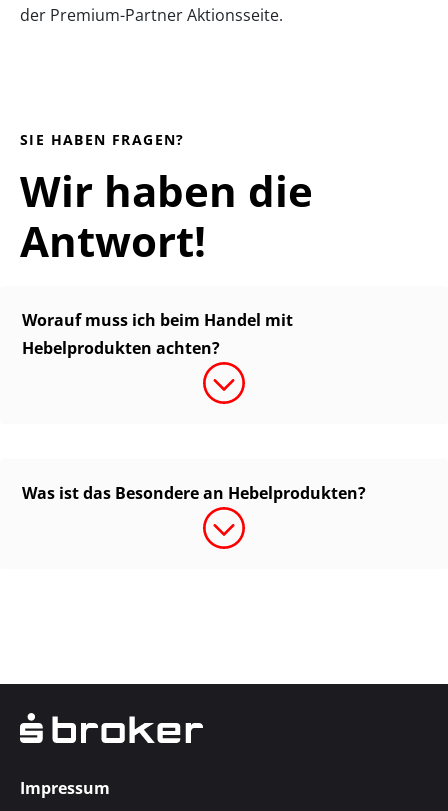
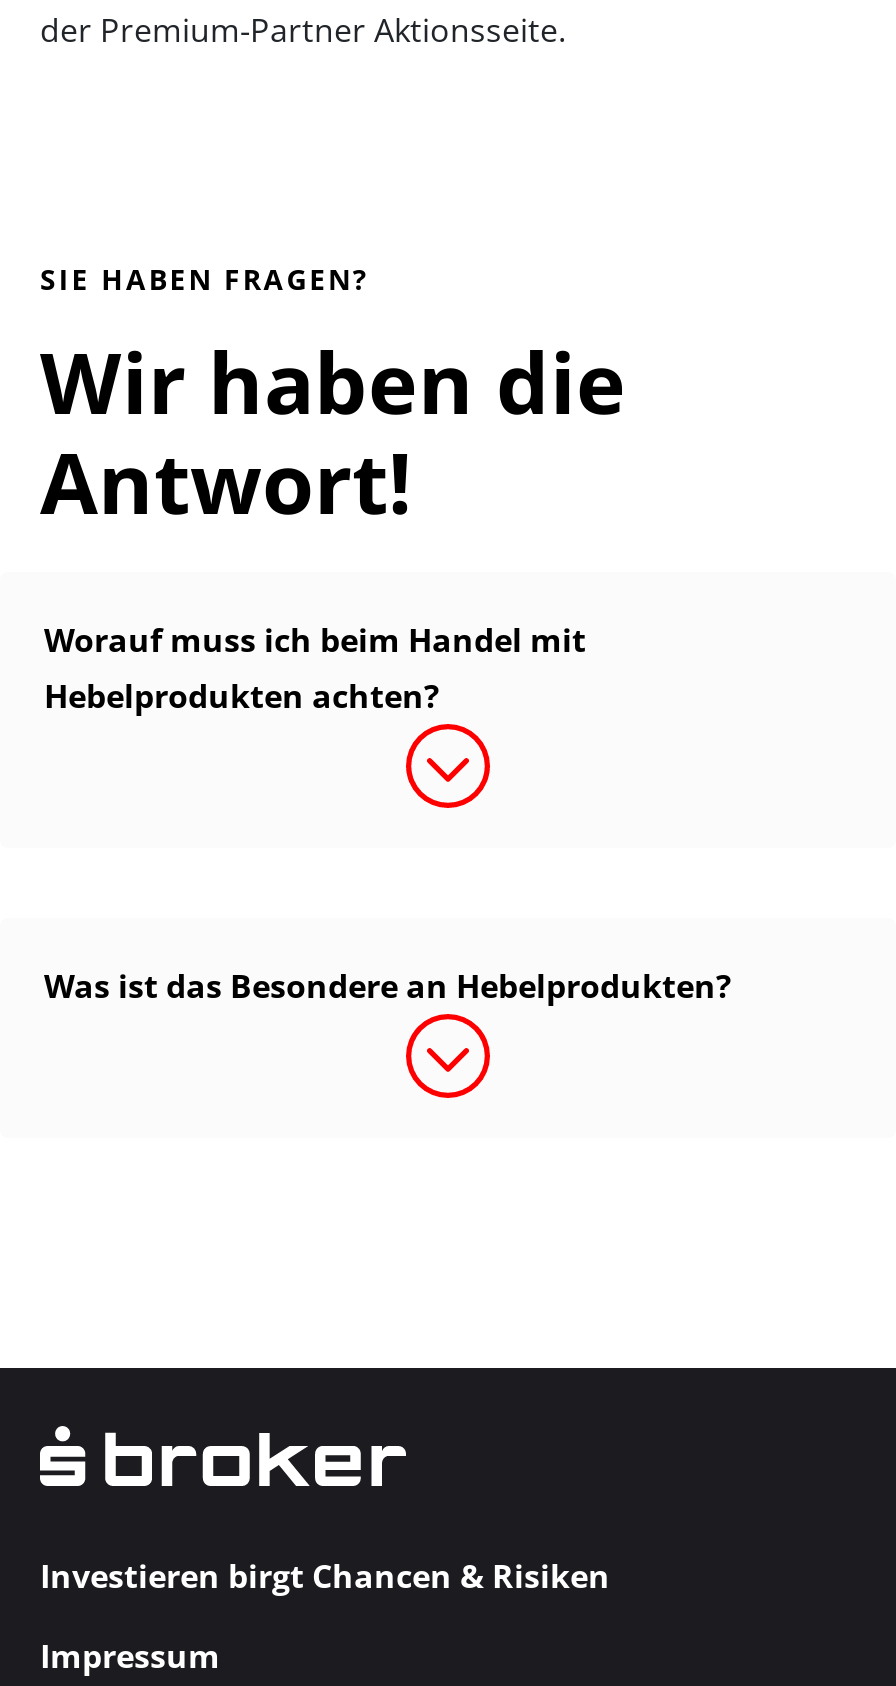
+ Investieren birgt Chancen & Risiken
